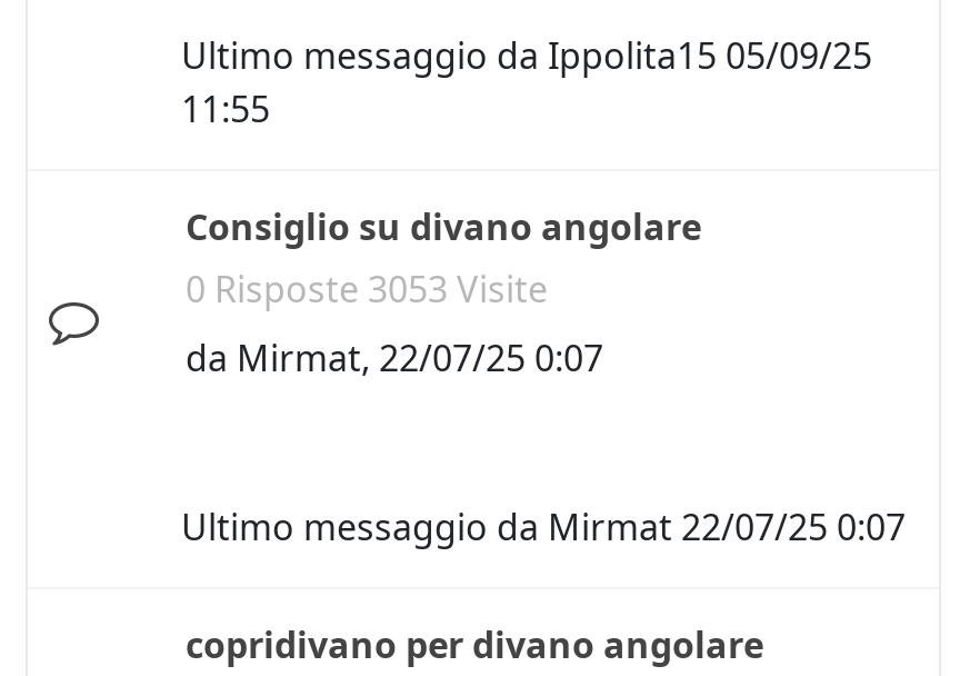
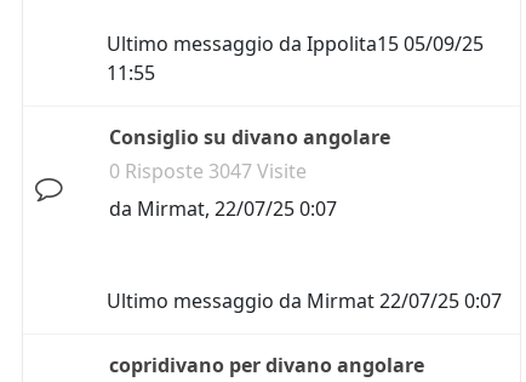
- 0 Risposte 3053 Visite
+ 0 Risposte 3047 Visite
